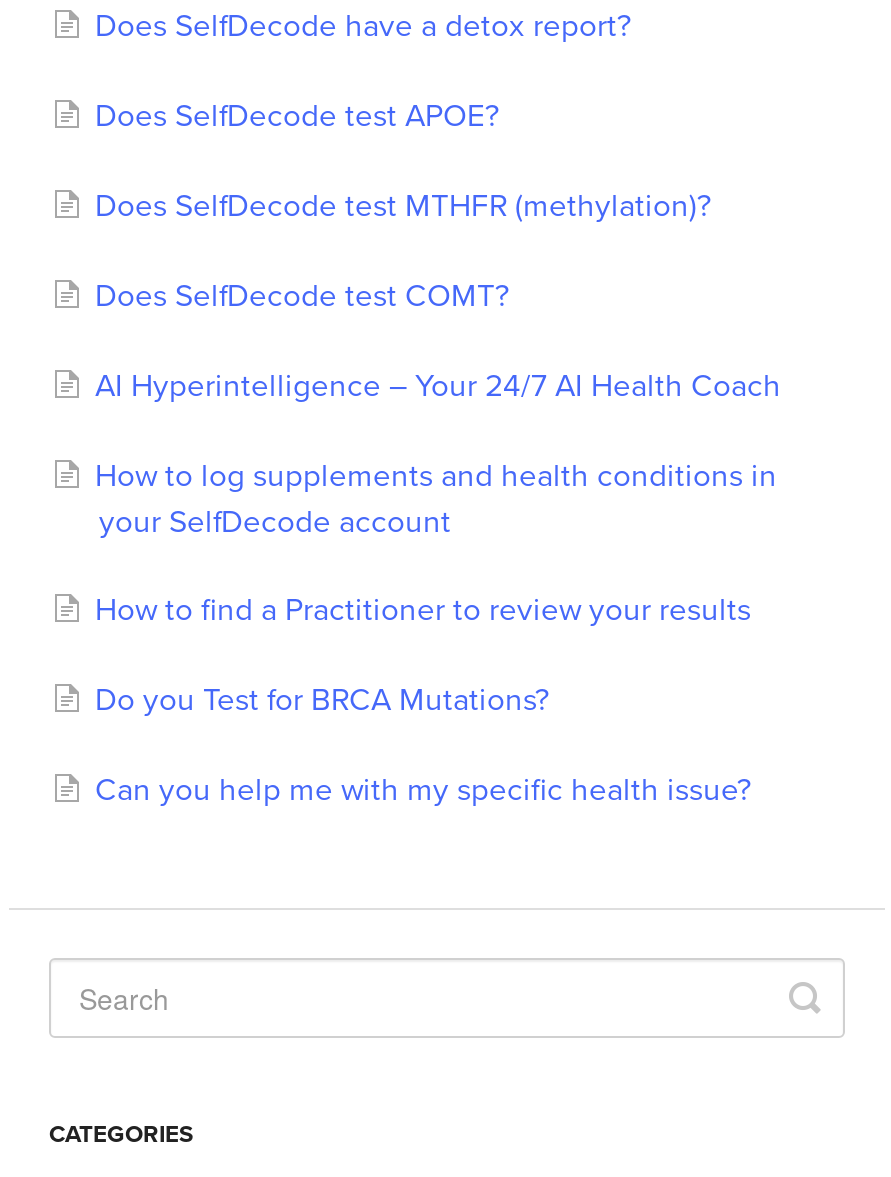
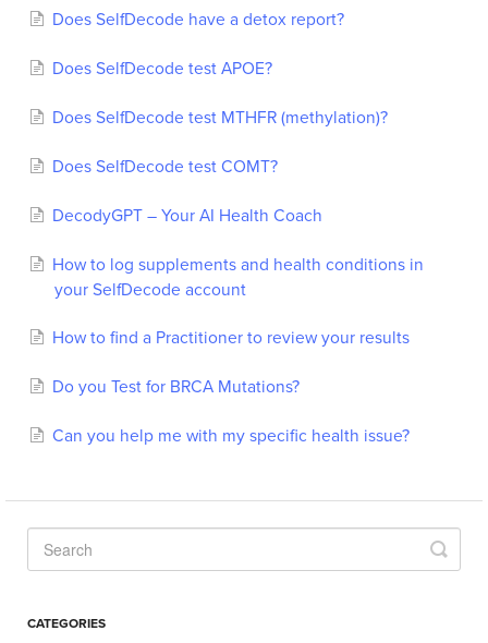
- AI Hyperintelligence – Your 24/7 AI Health Coach
+ DecodyGPT – Your AI Health Coach
